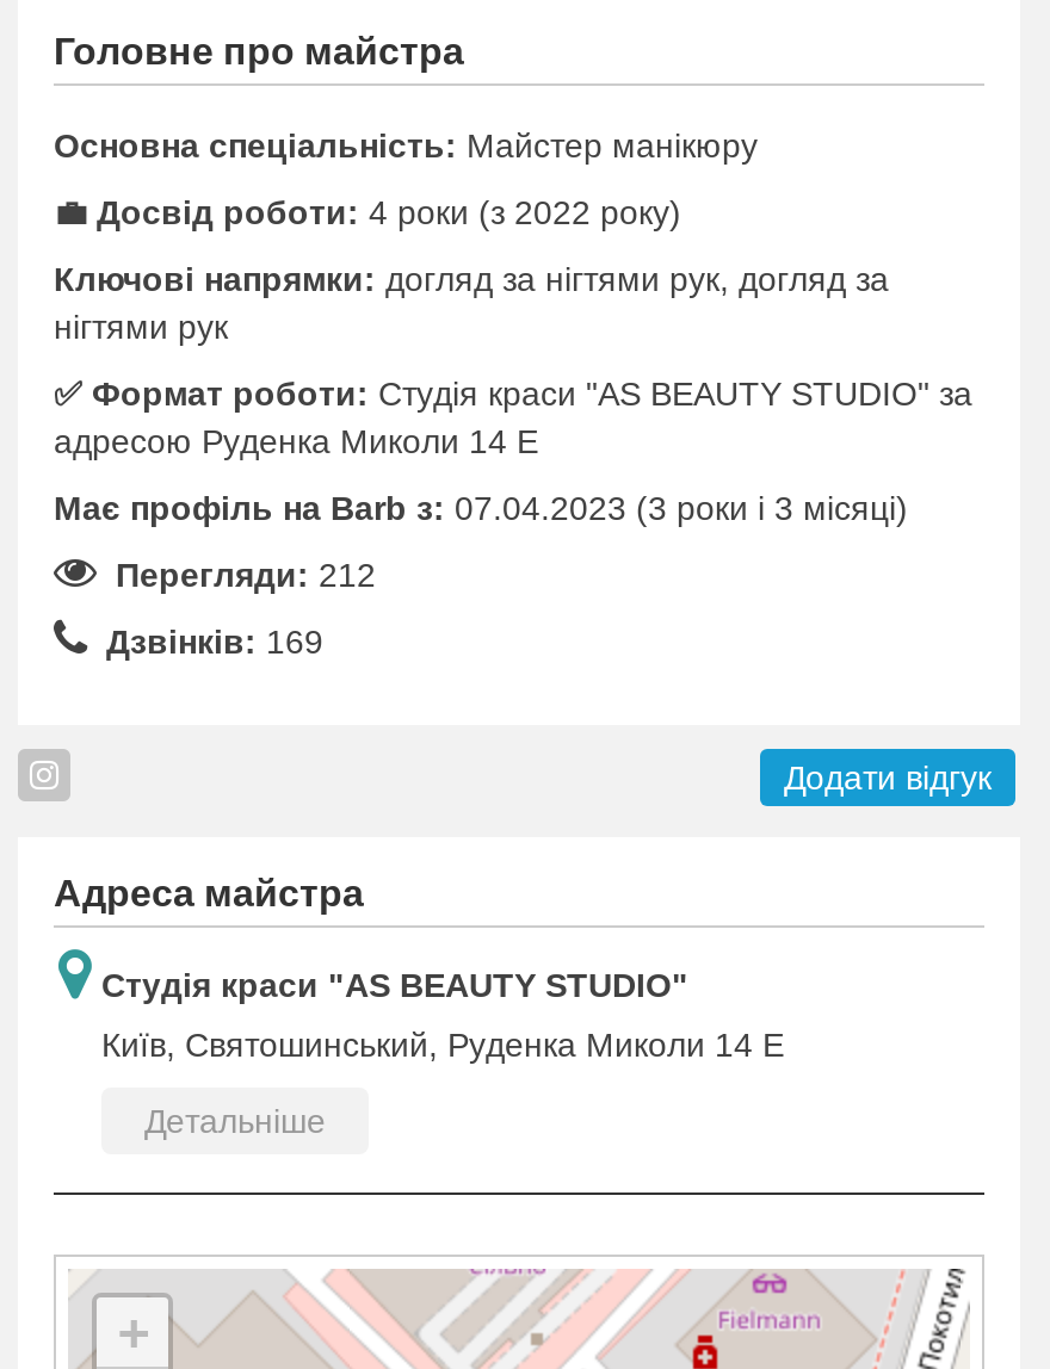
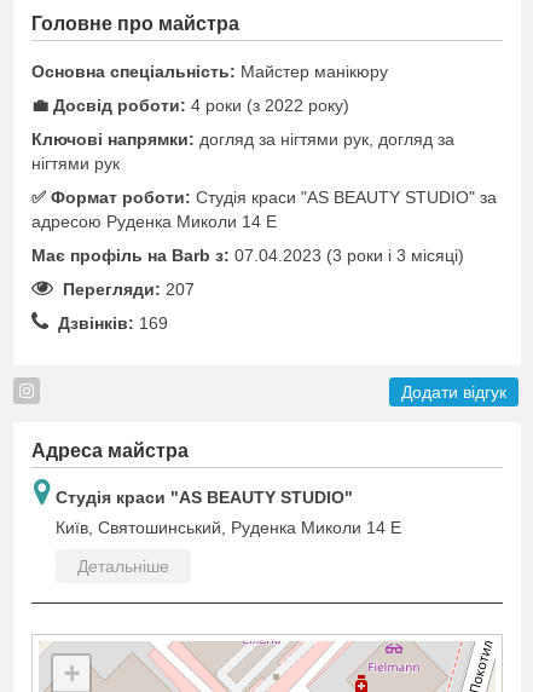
- Перегляди: 212
+ Перегляди: 207
